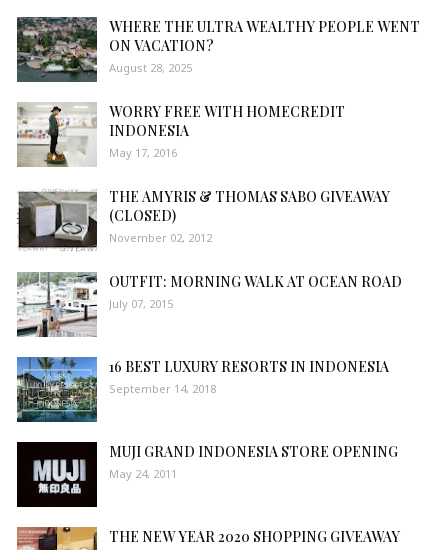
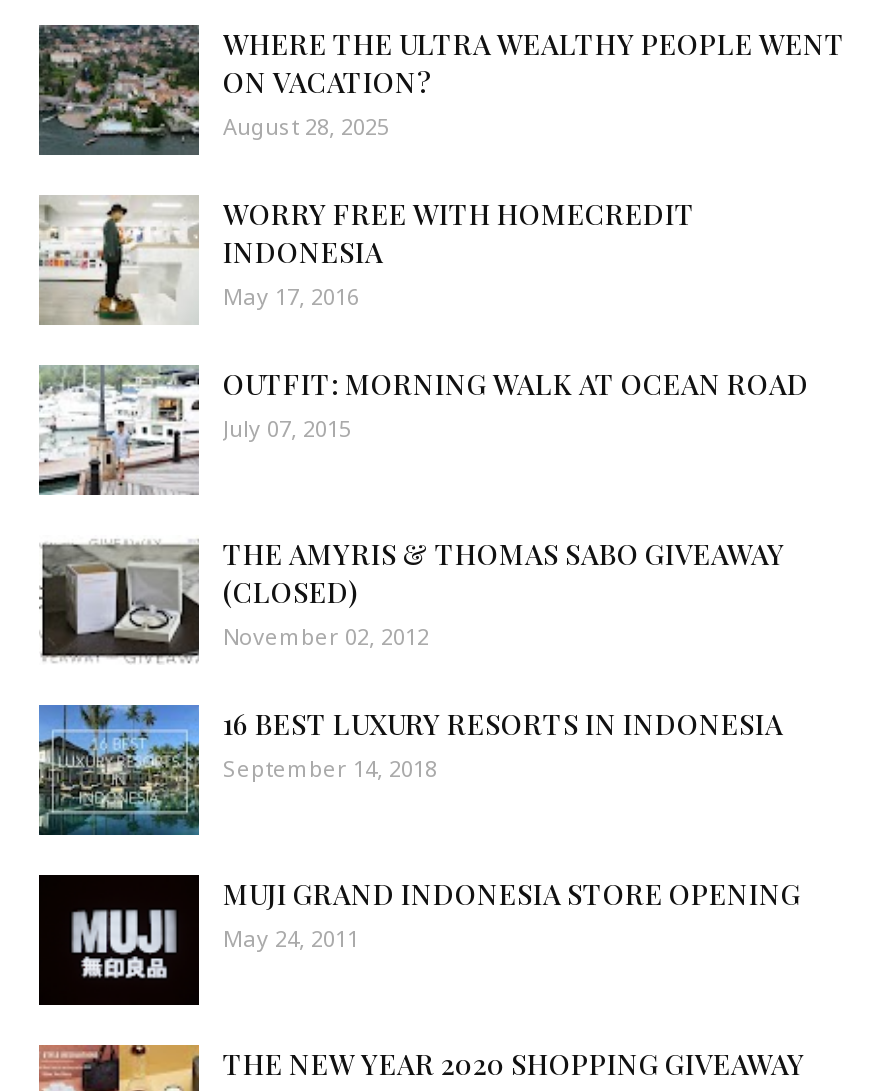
moved down: [image] | THE AMYRIS & THOMAS SABO GIVEAWAY | (CLOSED) | November 02, 2012

moved up: [image] | OUTFIT: MORNING WALK AT OCEAN ROAD | July 07, 2015
